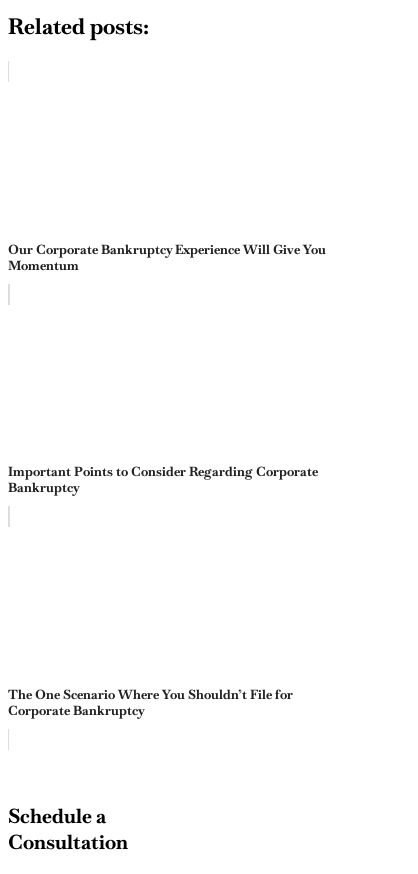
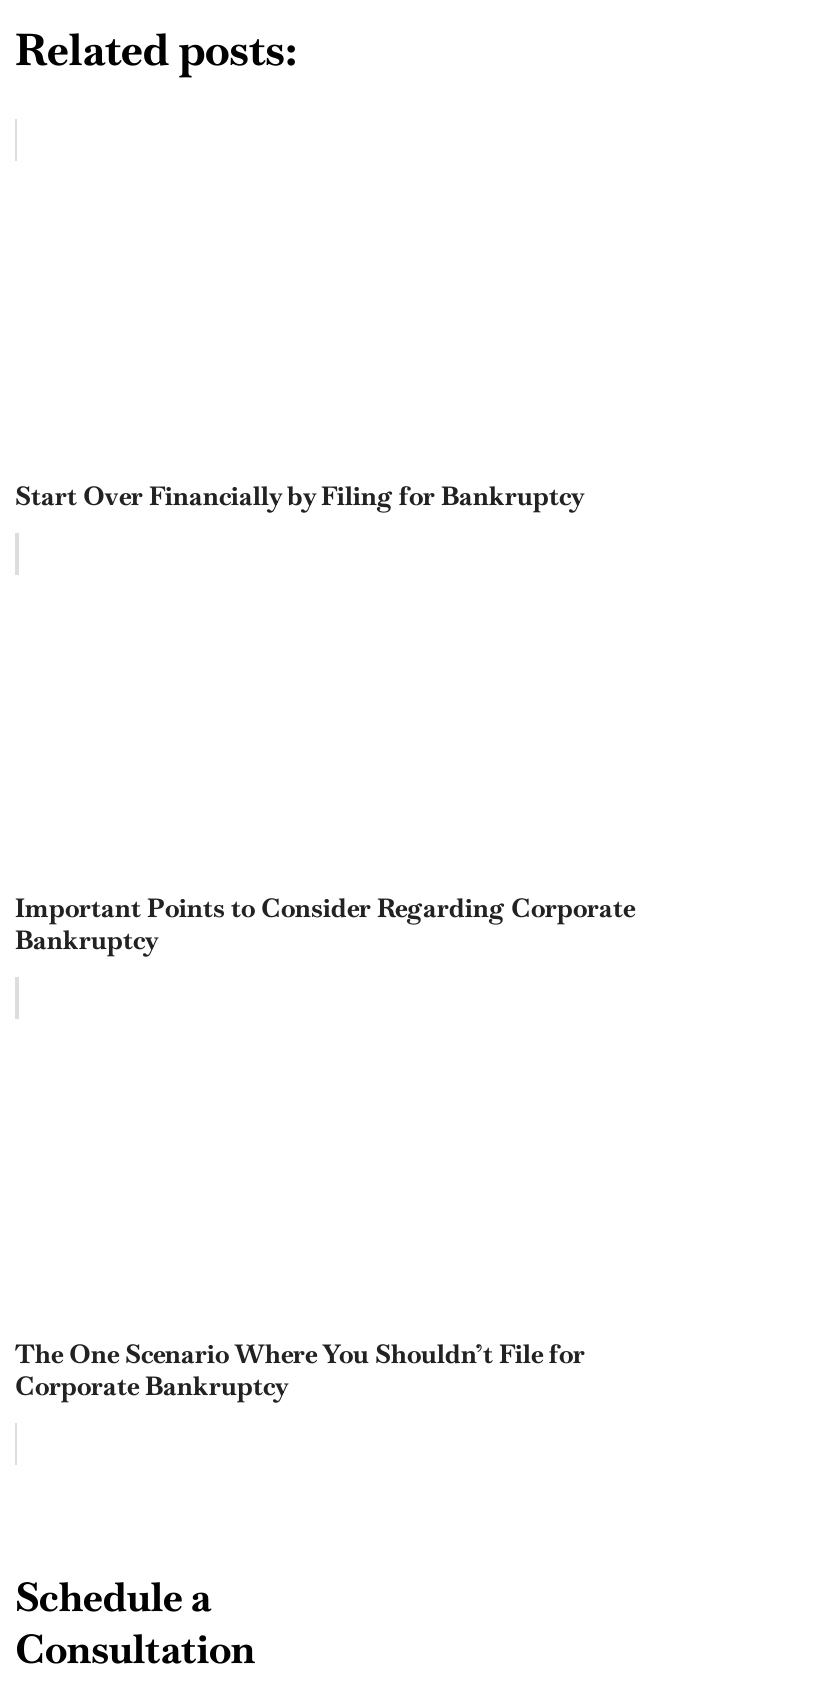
- Our Corporate Bankruptcy Experience Will Give You
- Momentum
+ Start Over Financially by Filing for Bankruptcy
